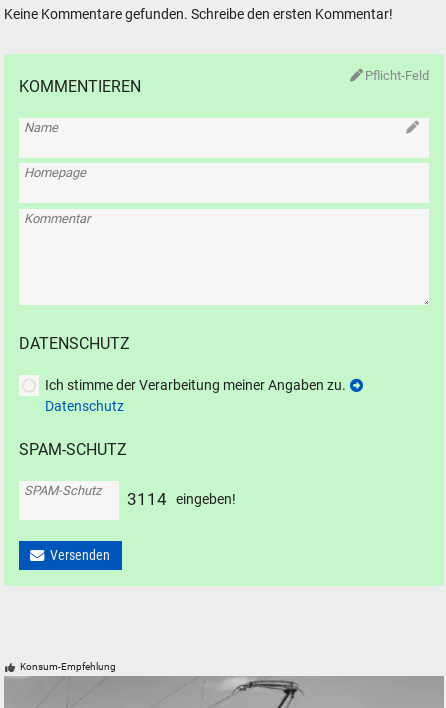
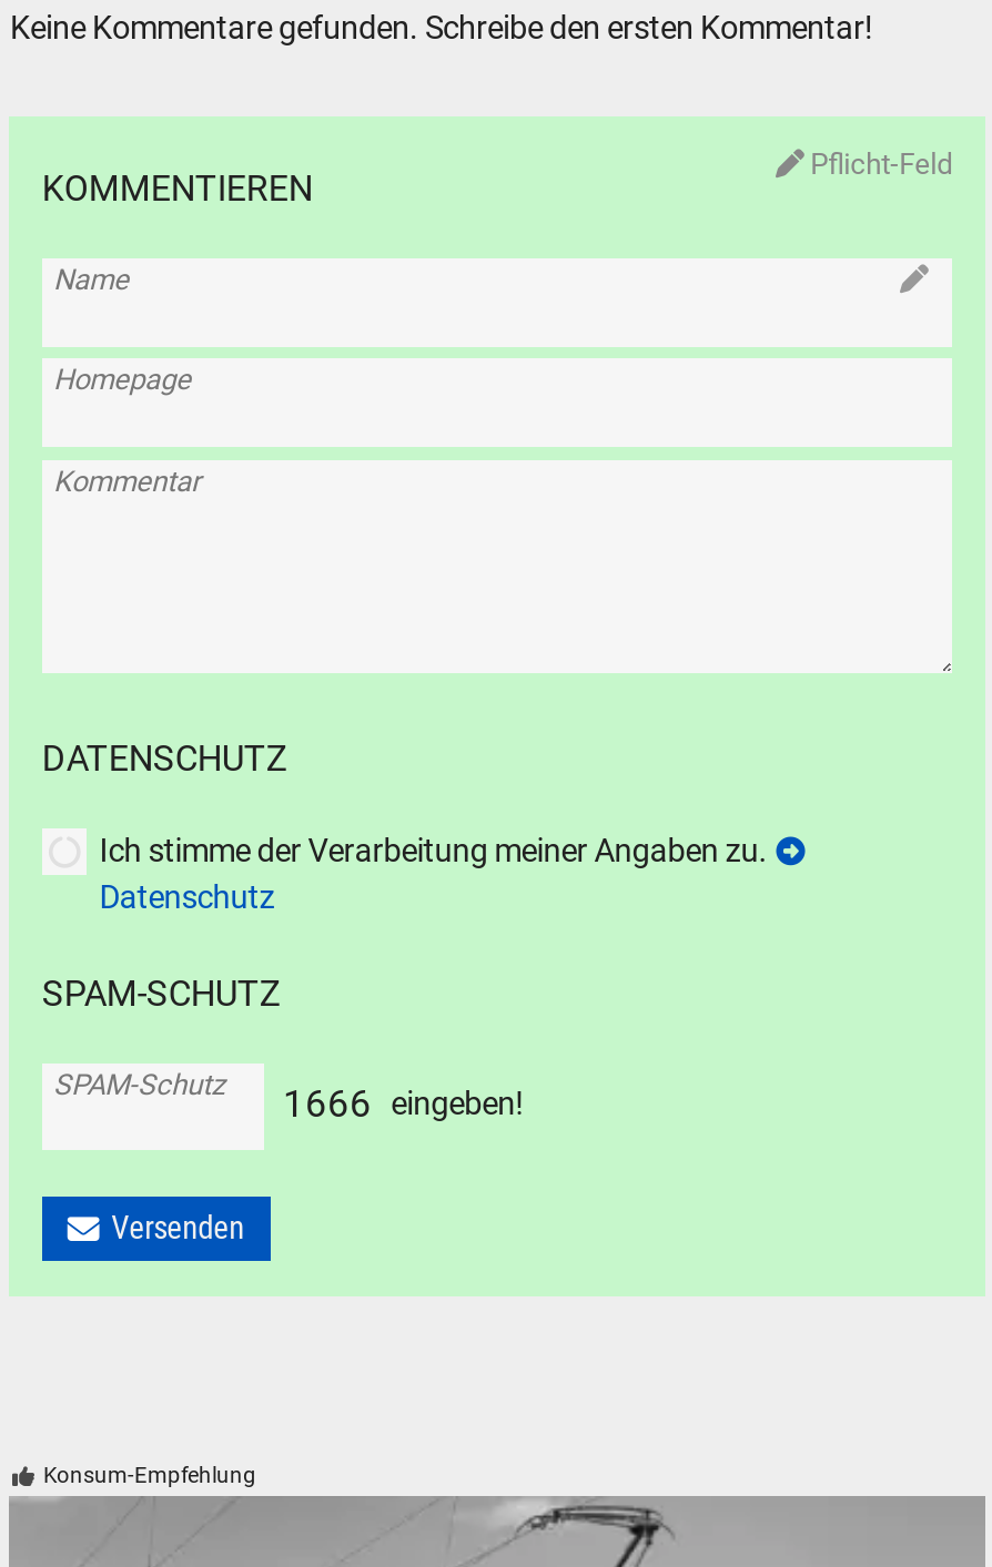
- SPAM-Schutz 3 114 eingeben!
+ SPAM-Schutz 1 666 eingeben!
